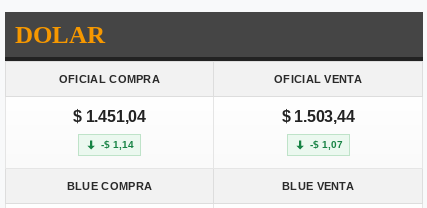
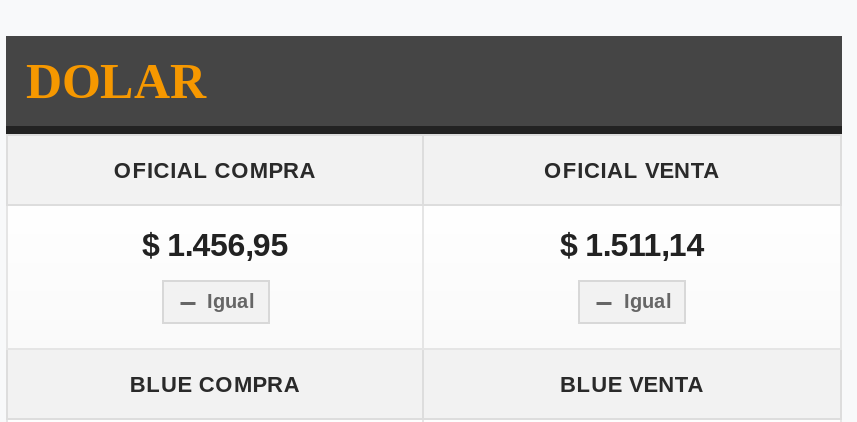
- $ 1.451,04
+ $ 1.456,95

- $ 1.503,44
+ $ 1.511,14

- -$ 1,14
+ Igual

- -$ 1,07
+ Igual
